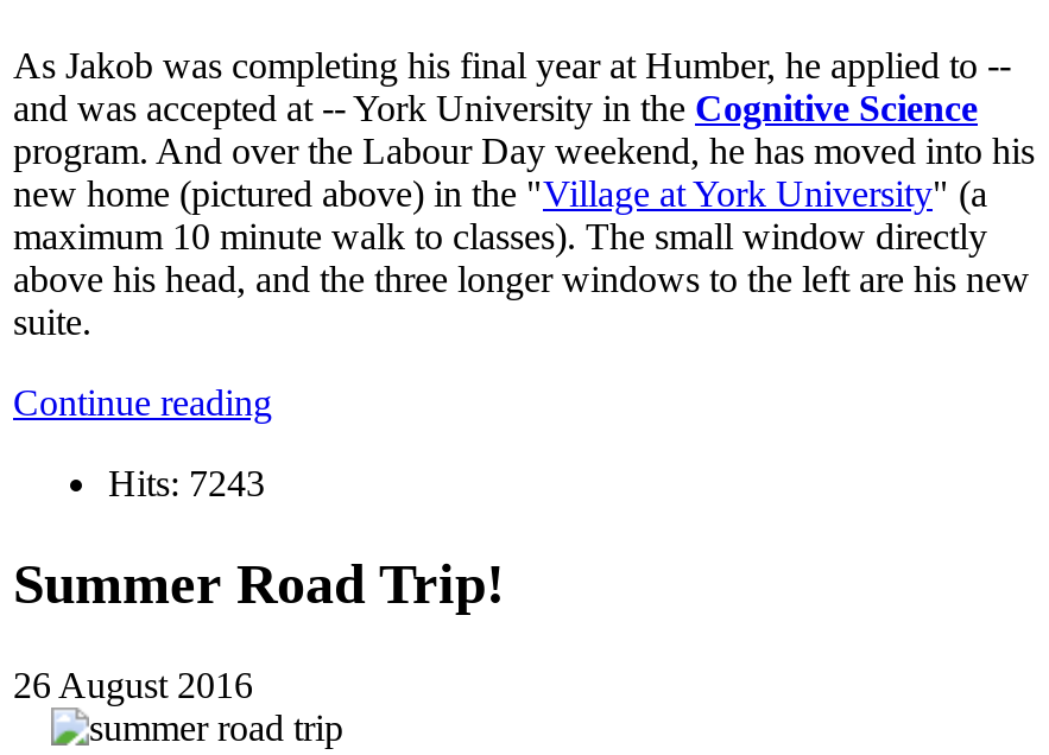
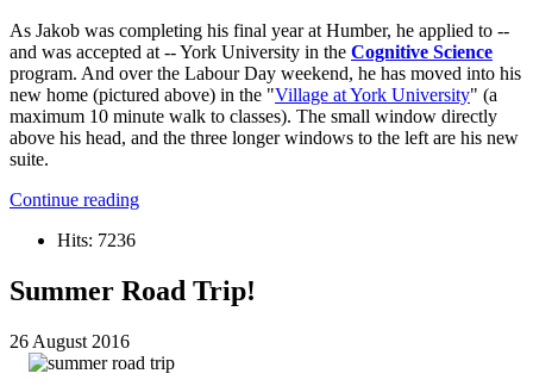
- Hits: 7243
+ Hits: 7236
